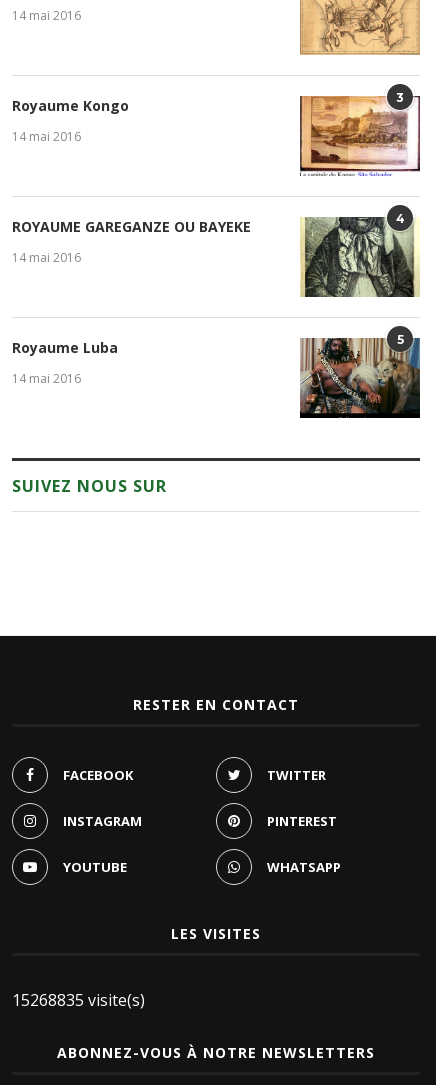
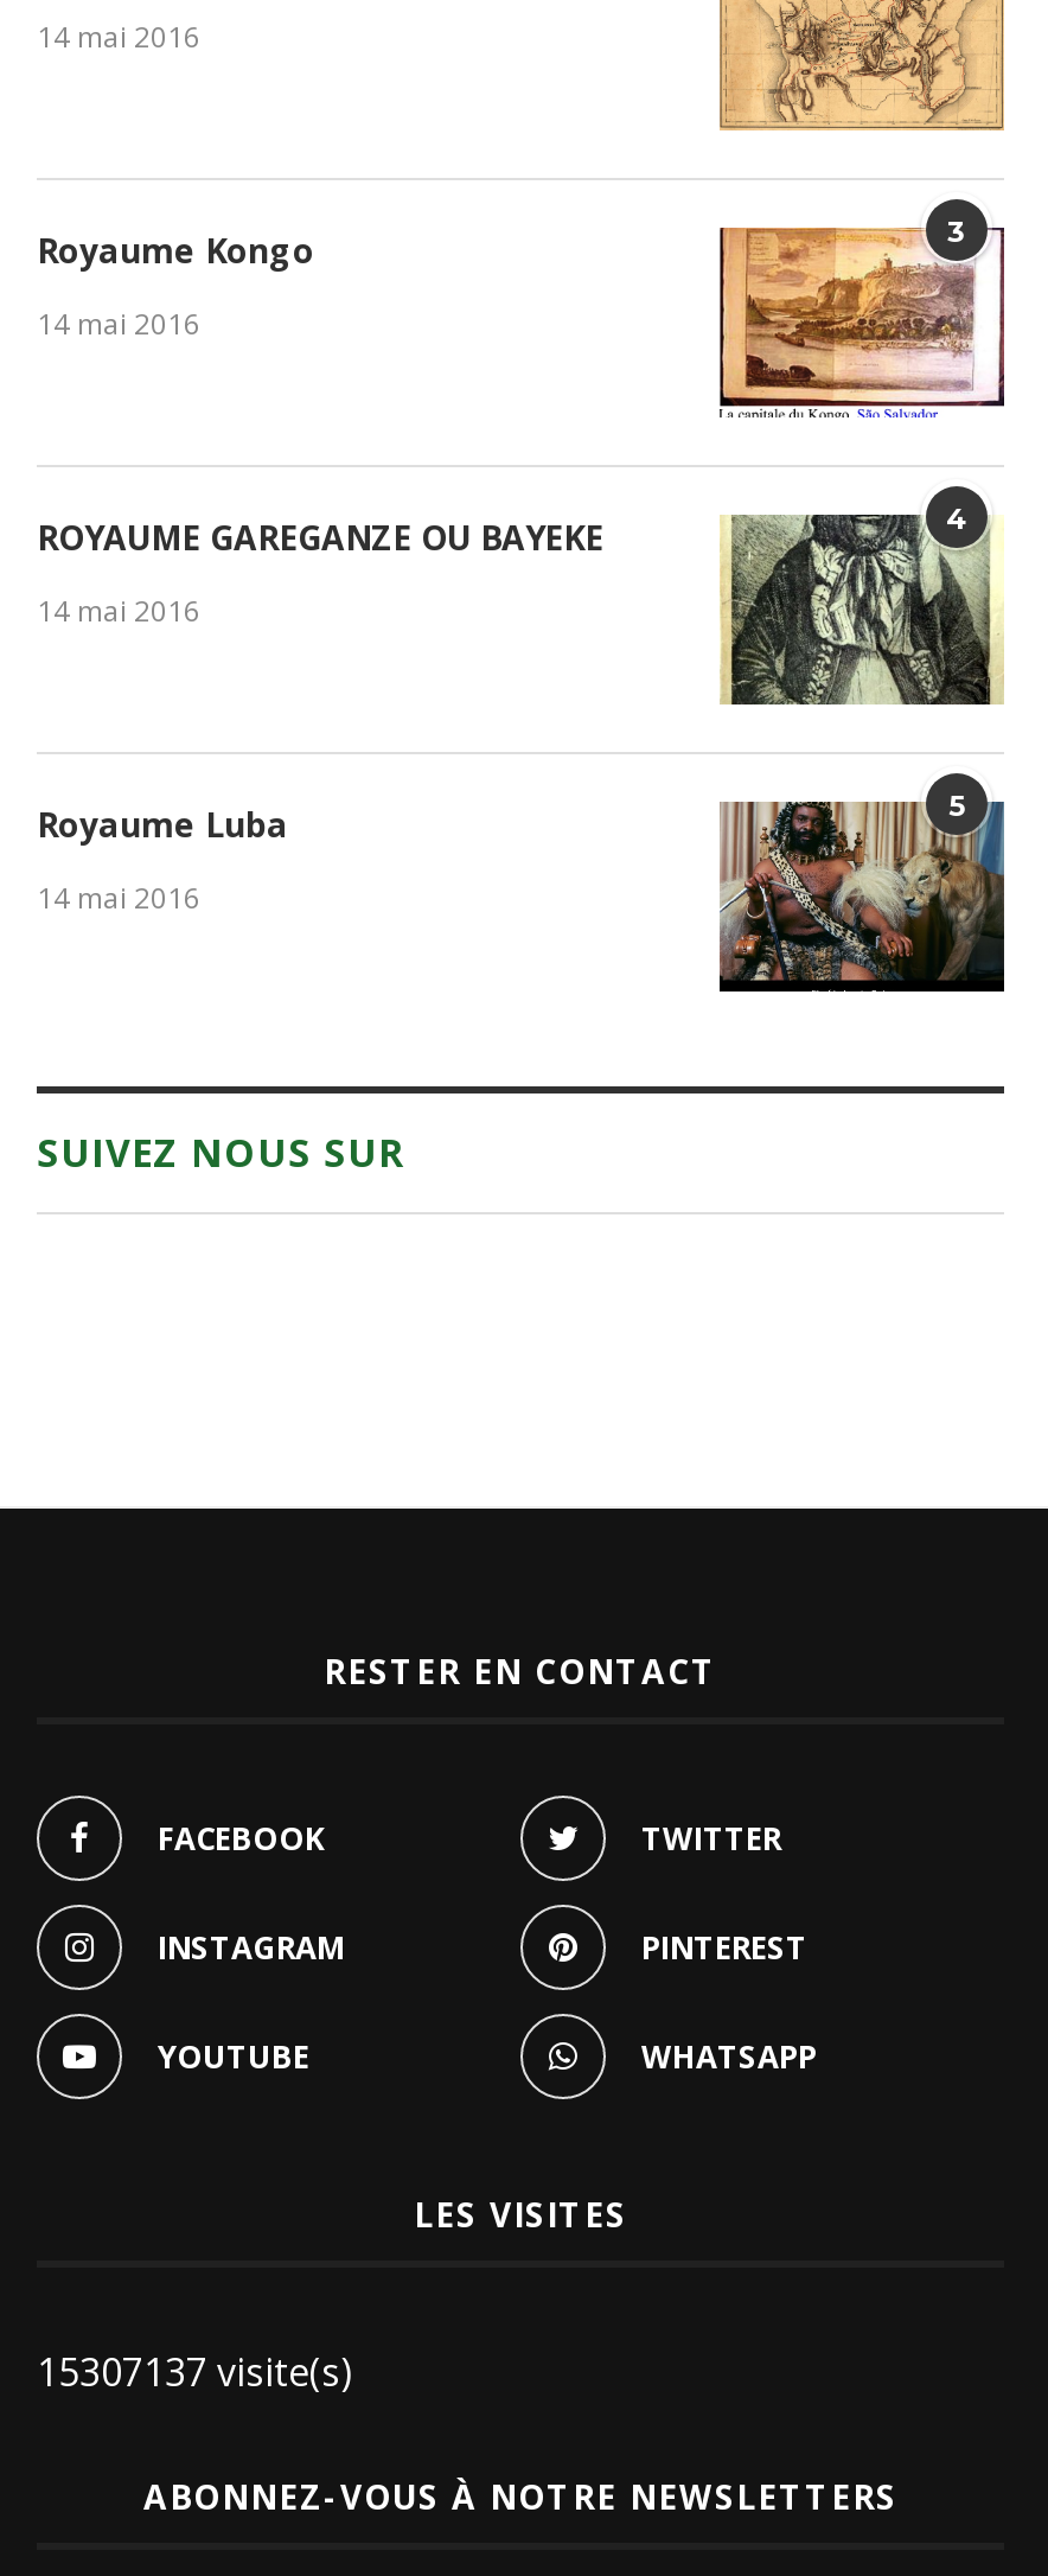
- 15268835 visite(s)
+ 15307137 visite(s)
